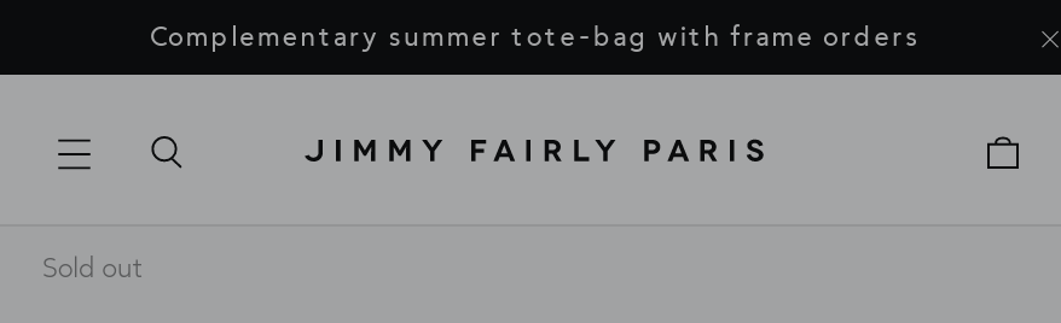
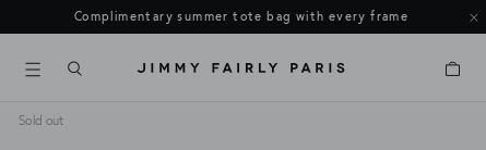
- Complementary summer tote-bag with frame orders
+ Complimentary summer tote bag with every frame
